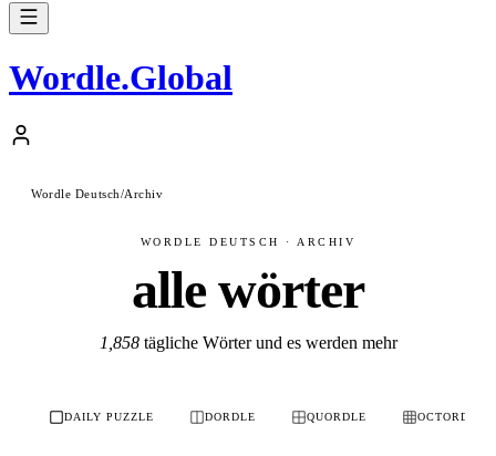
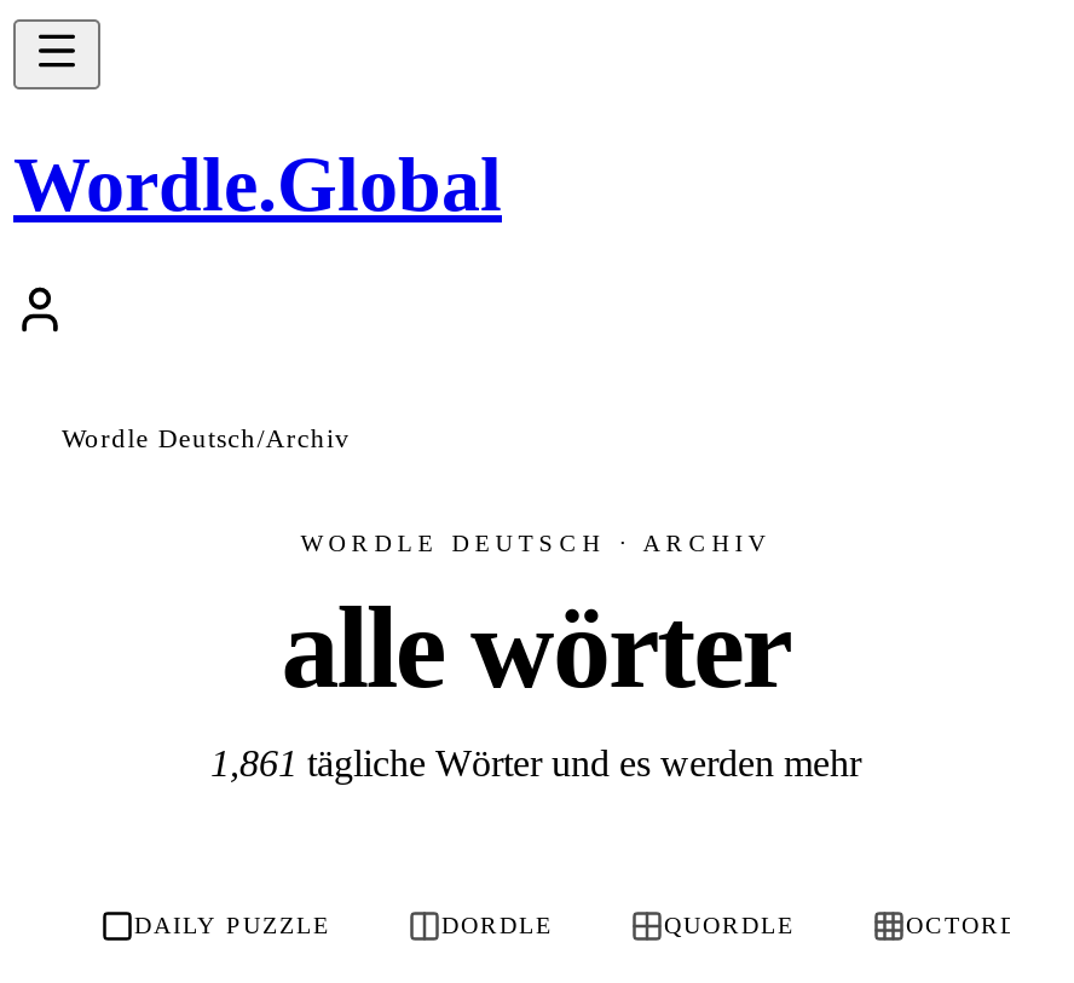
- 1,858 tägliche Wörter und es werden mehr
+ 1,861 tägliche Wörter und es werden mehr
